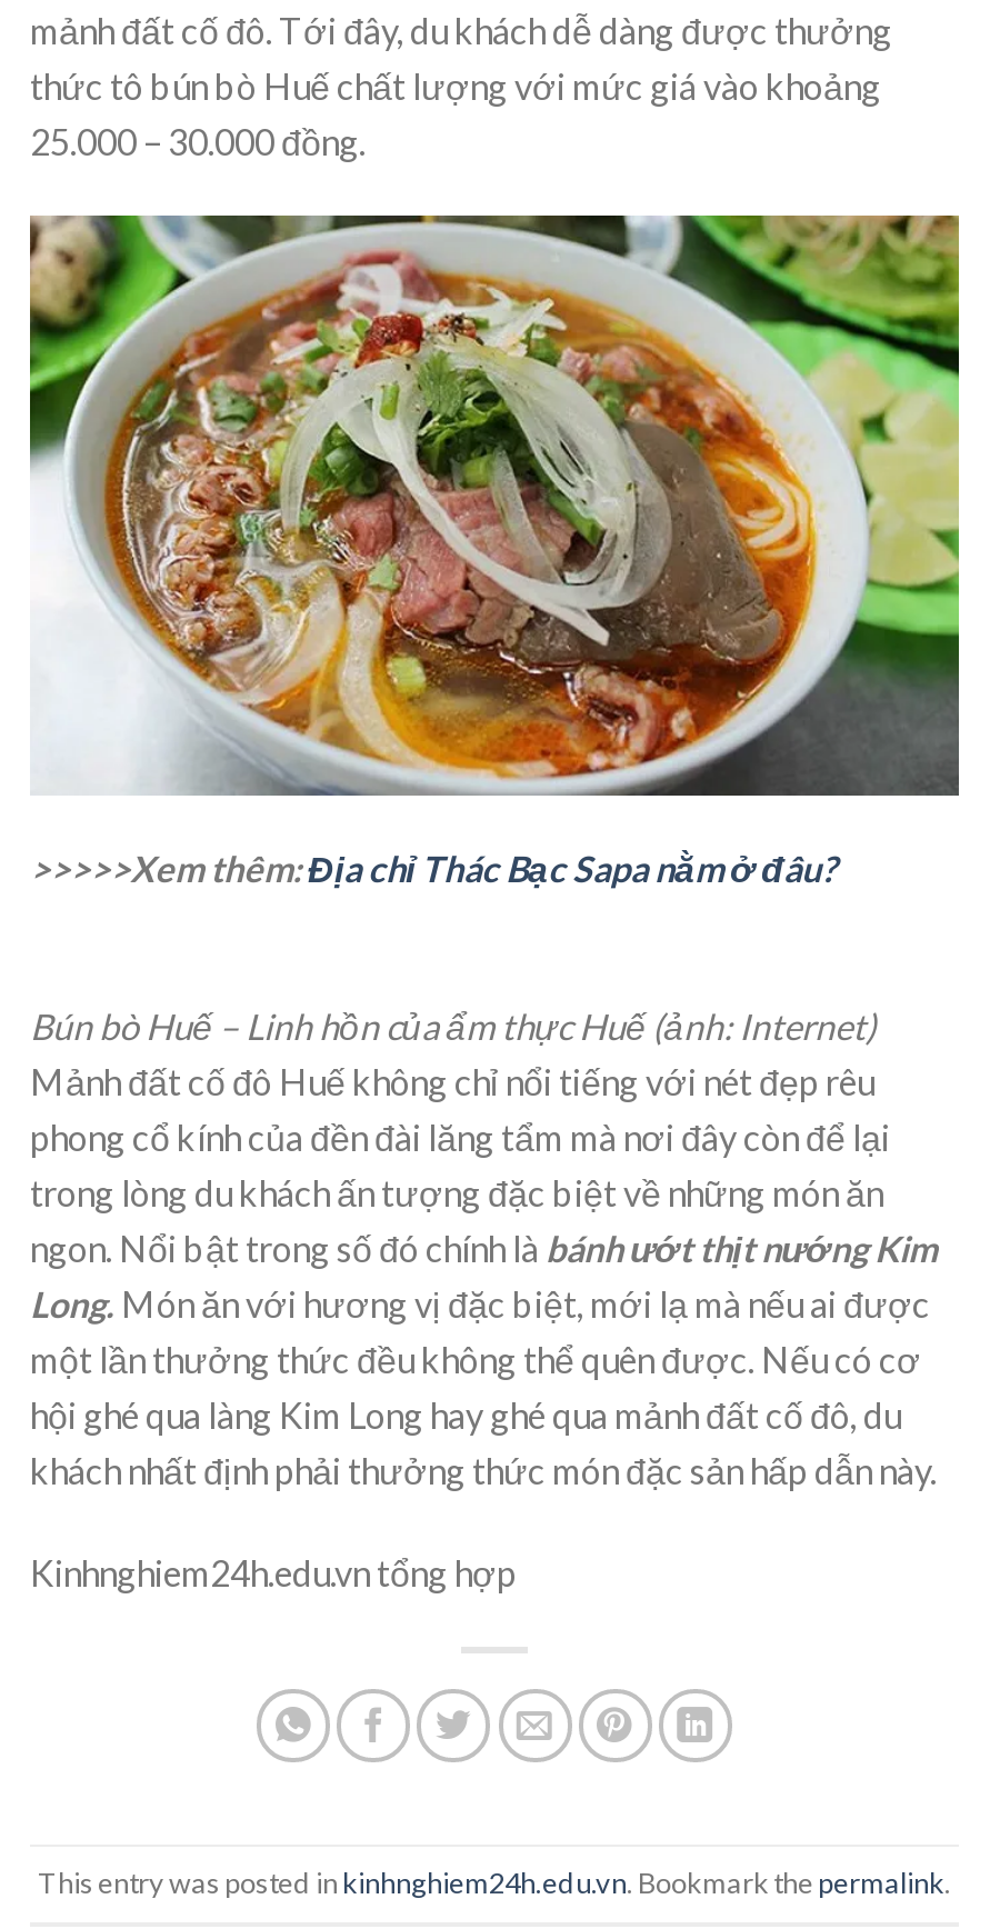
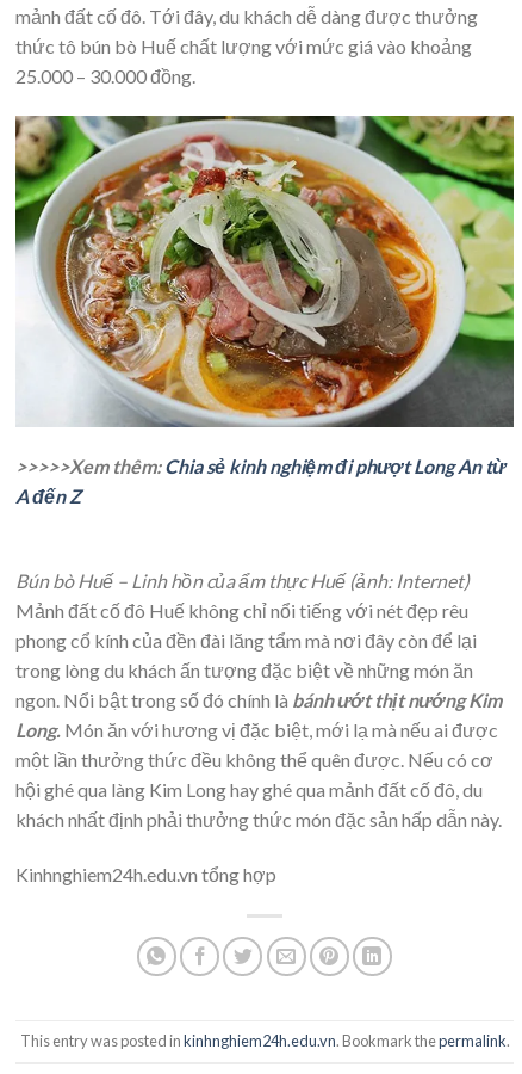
- >>>>>Xem thêm:Địa chỉ Thác Bạc Sapa nằm ở đâu?
+ >>>>>Xem thêm: Chia sẻ kinh nghiệm đi phượt Long An từ
+ A đến Z
